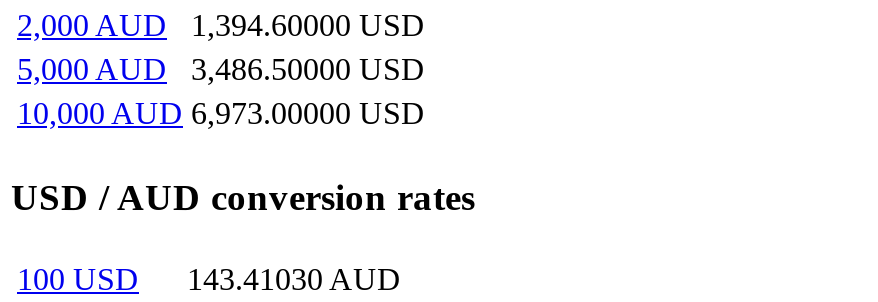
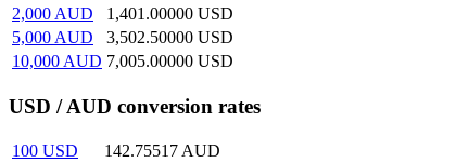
- 2,000 AUD 1,394.60000 USD
+ 2,000 AUD 1,401.00000 USD

- 5,000 AUD 3,486.50000 USD
+ 5,000 AUD 3,502.50000 USD

- 10,000 AUD 6,973.00000 USD
+ 10,000 AUD 7,005.00000 USD

- 100 USD 143.41030 AUD
+ 100 USD 142.75517 AUD
